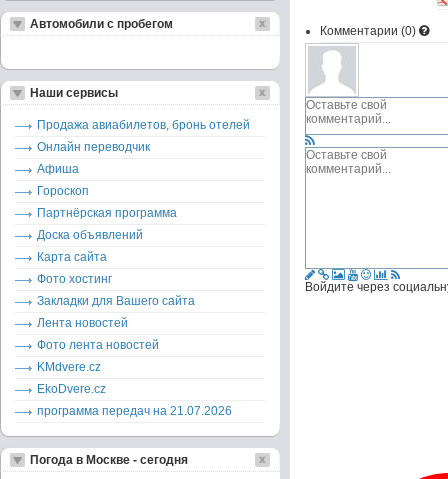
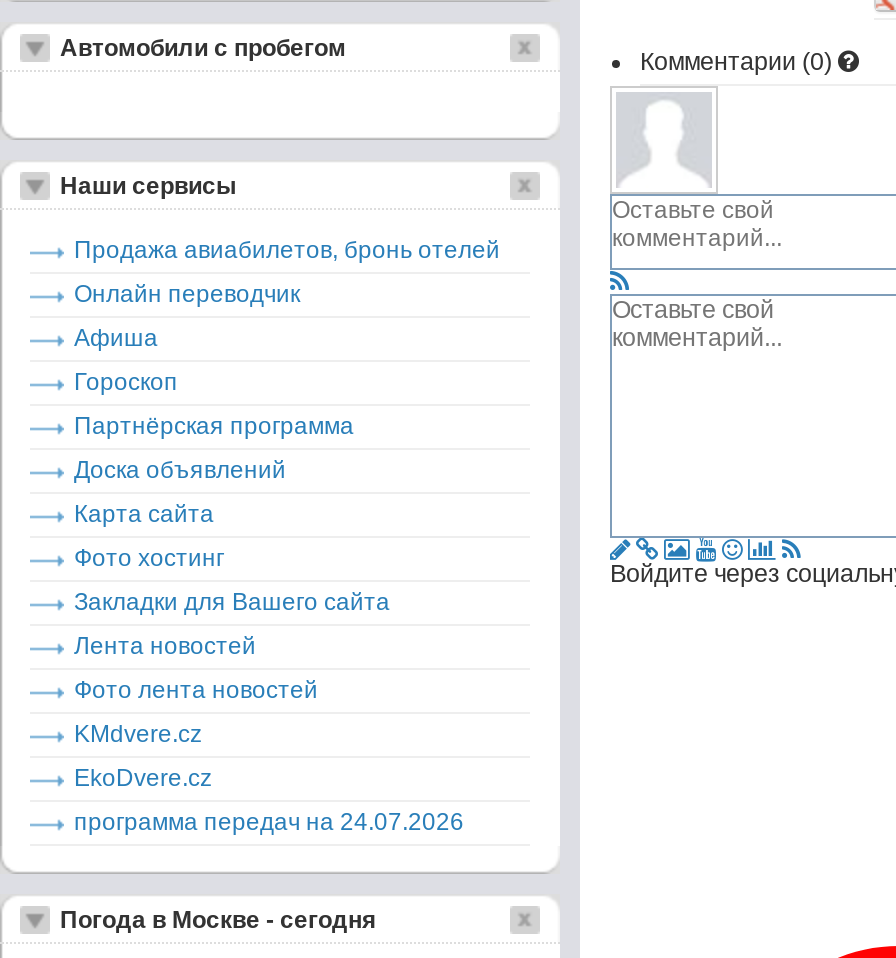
- программа передач на 21.07.2026
+ программа передач на 24.07.2026
